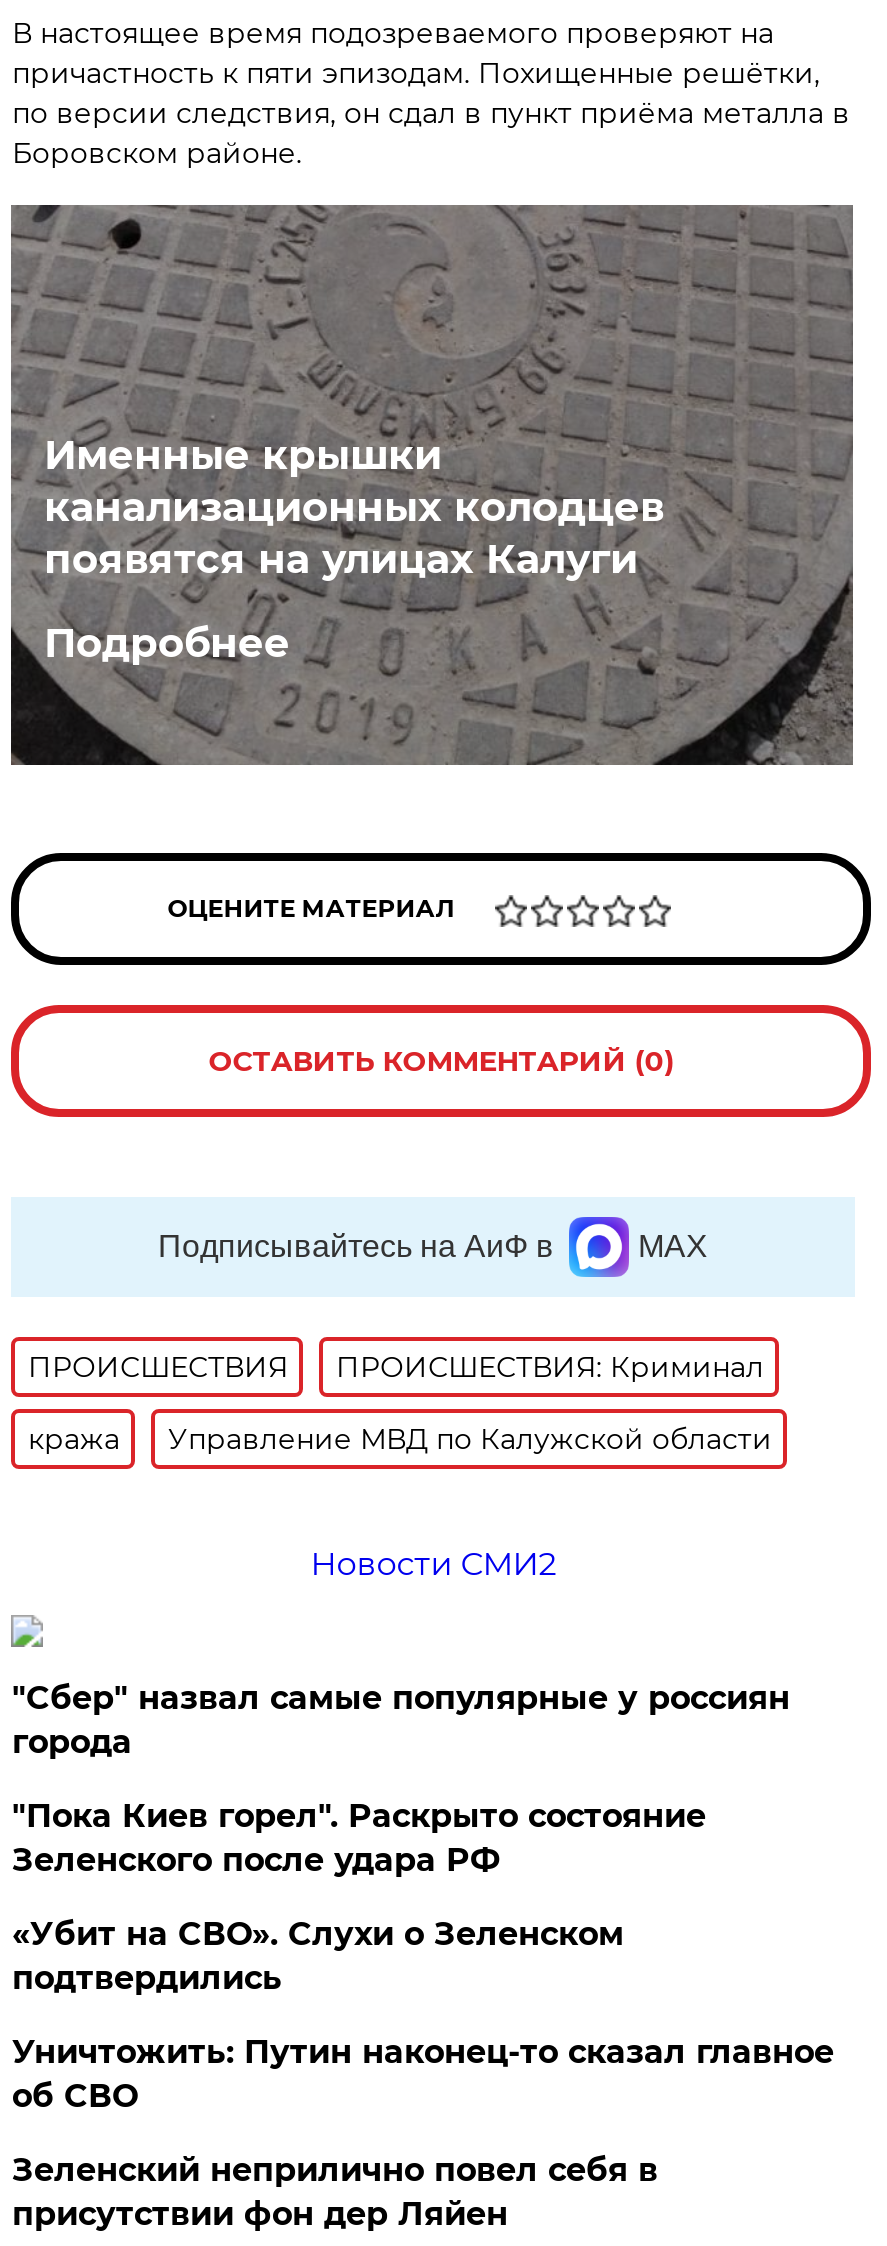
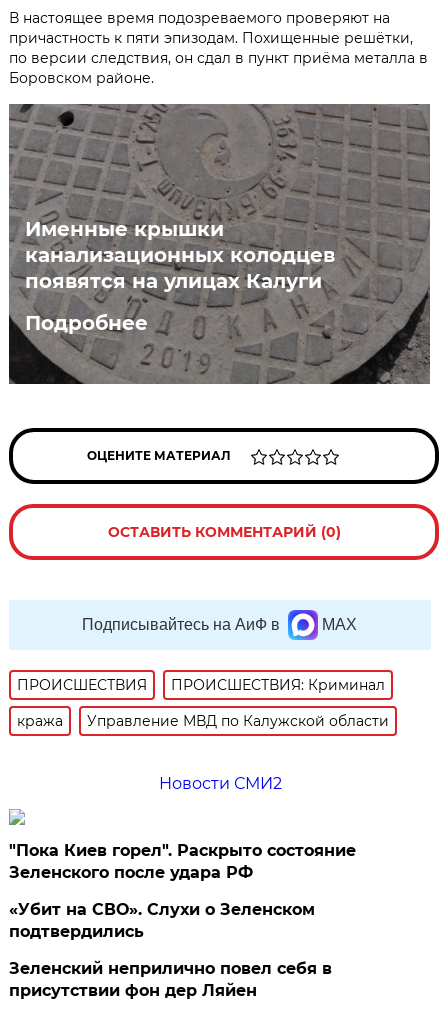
- "Сбер" назвал самые популярные у россиян
- города

- Уничтожить: Путин наконец-то сказал главное
- об СВО
